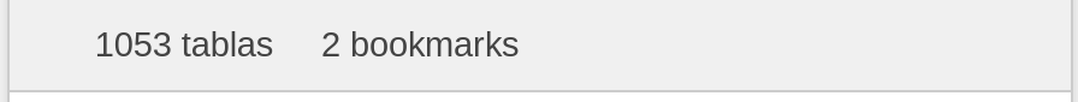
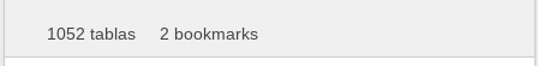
- 1053 tablas 2 bookmarks
+ 1052 tablas 2 bookmarks
